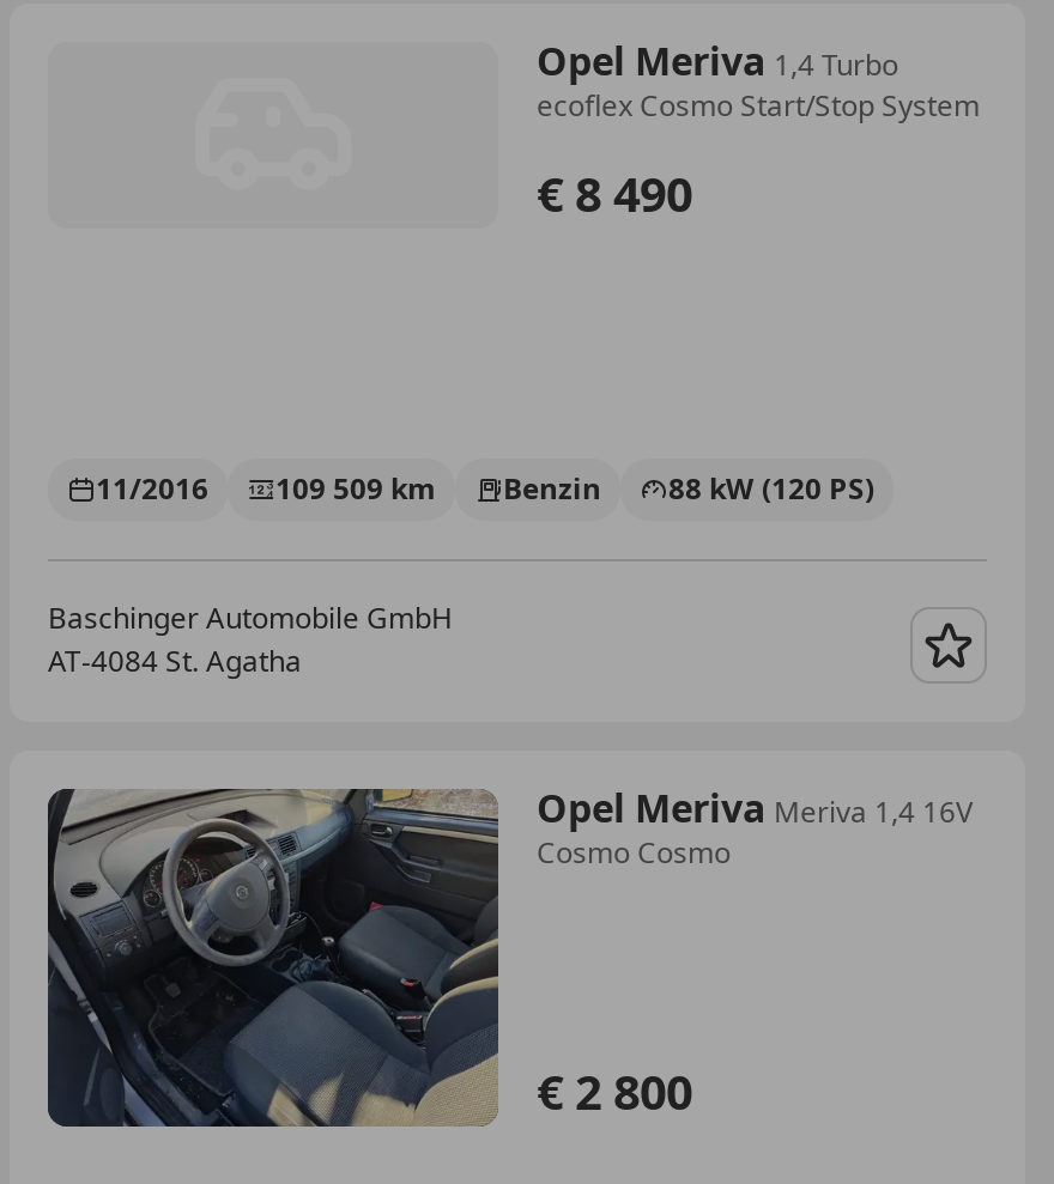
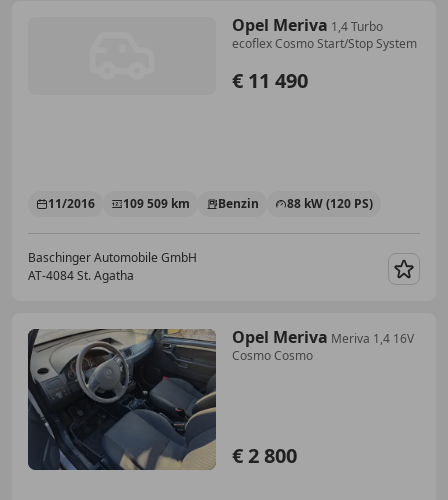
- € 8 490
+ € 11 490
